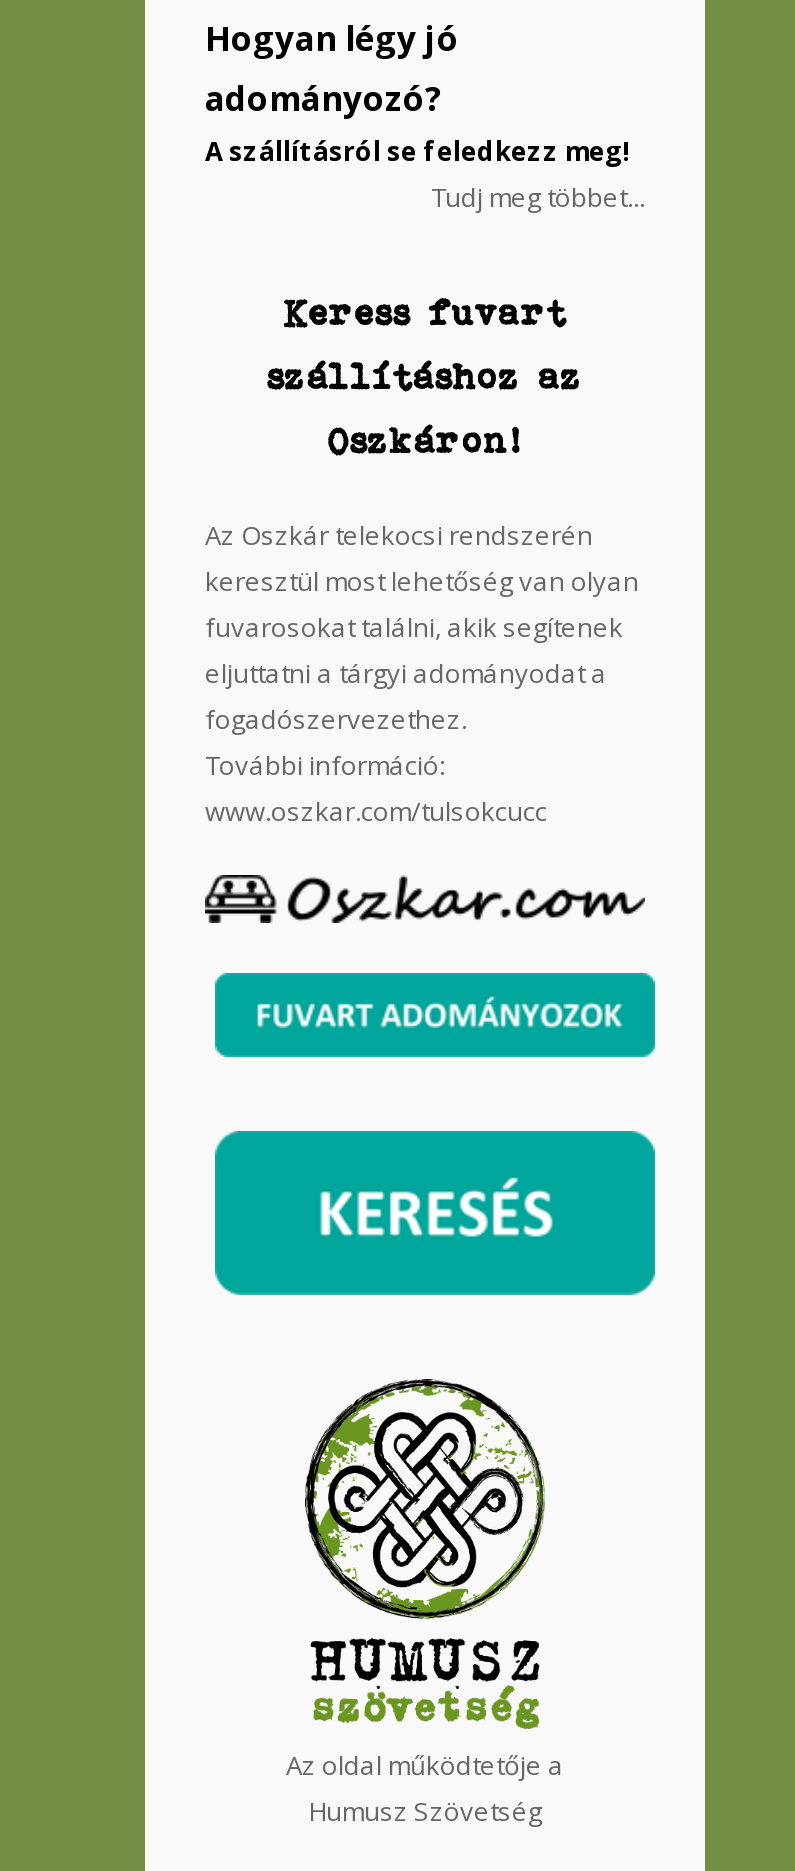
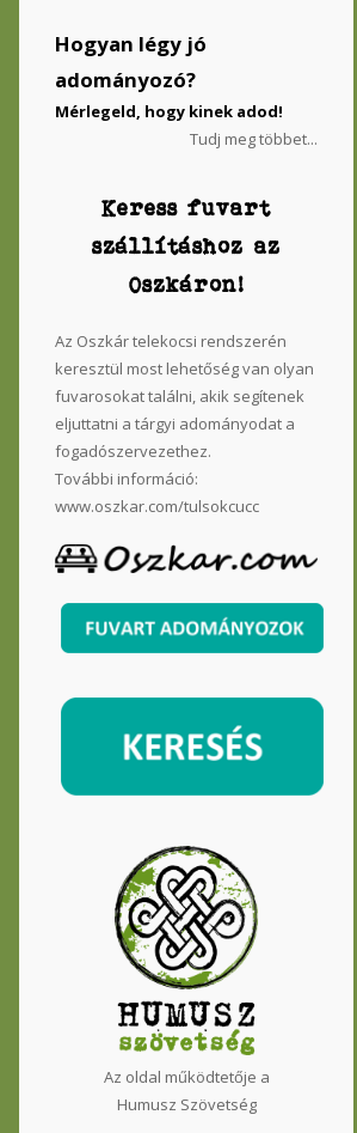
- A szállításról se feledkezz meg!
+ Mérlegeld, hogy kinek adod!
